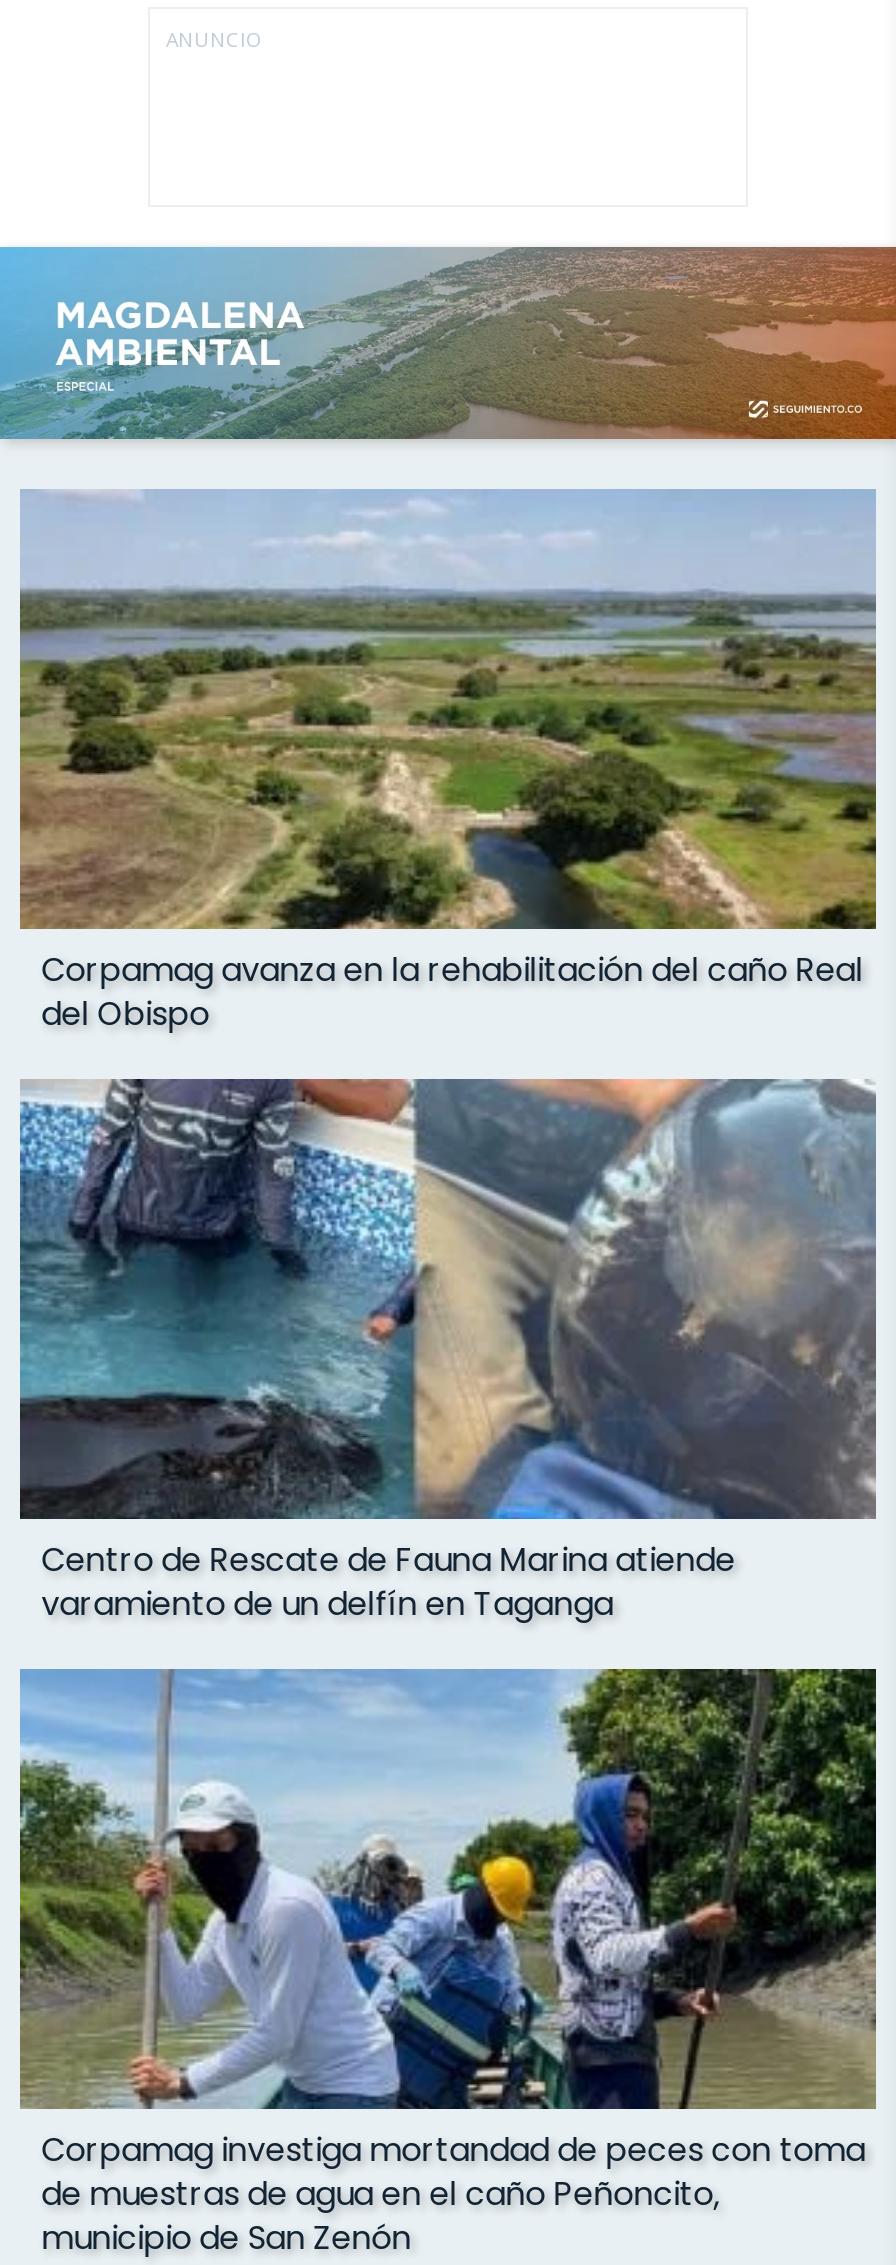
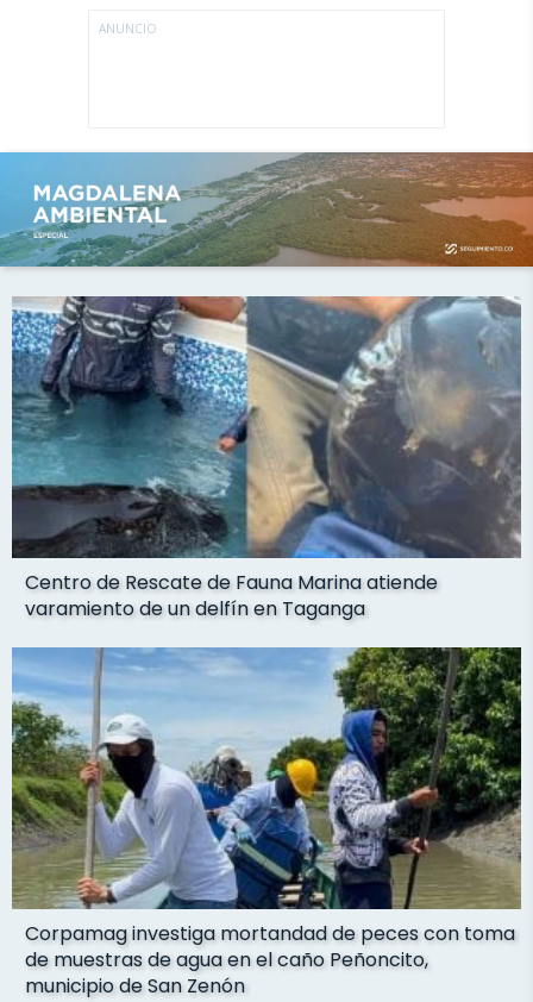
- [image]
- Corpamag avanza en la rehabilitación del caño Real
- del Obispo
